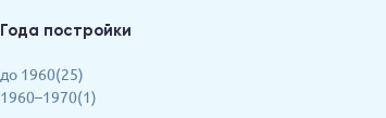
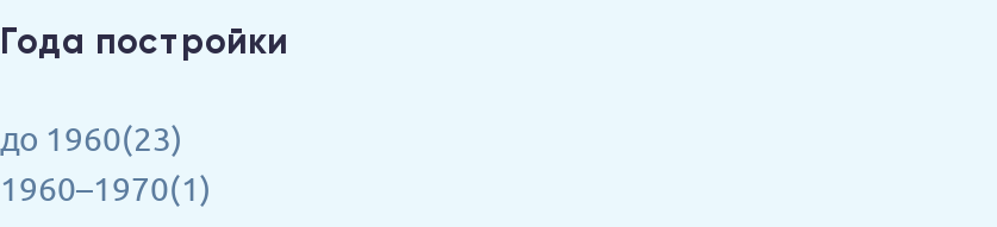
- до 1960(25)
+ до 1960(23)
